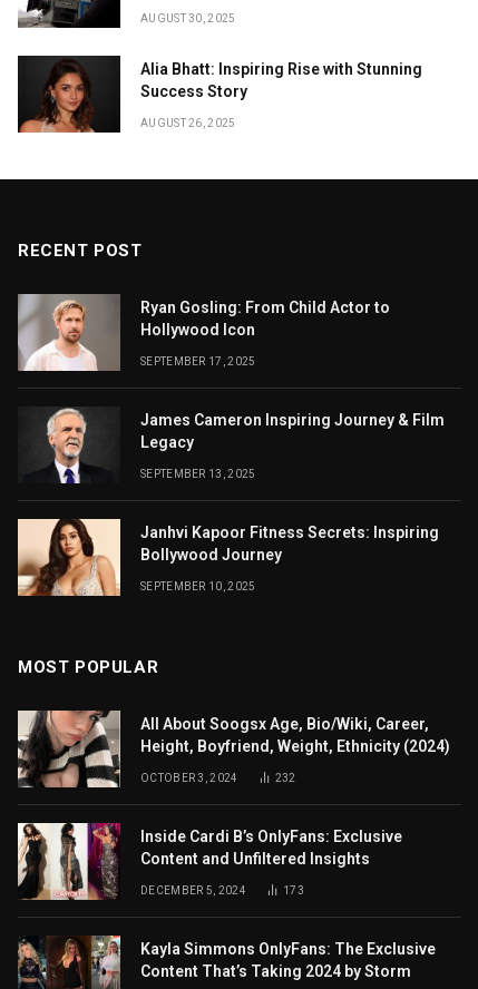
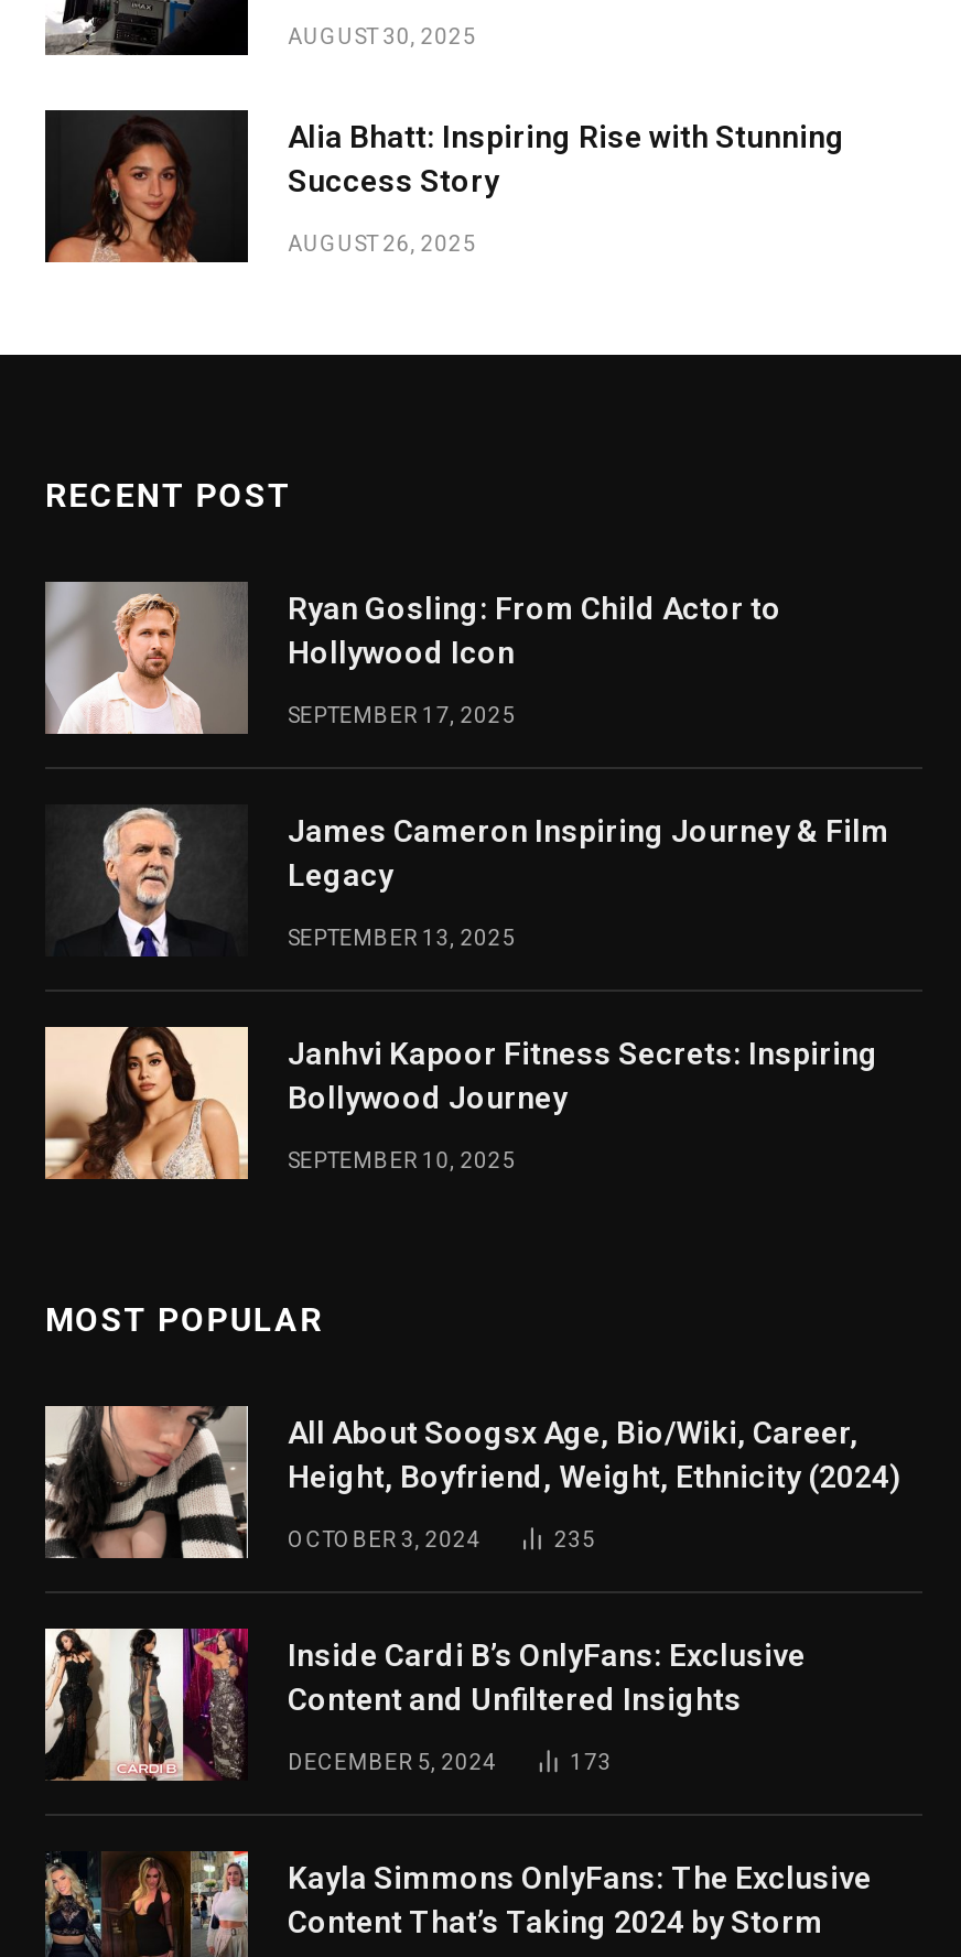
- 232
+ 235
